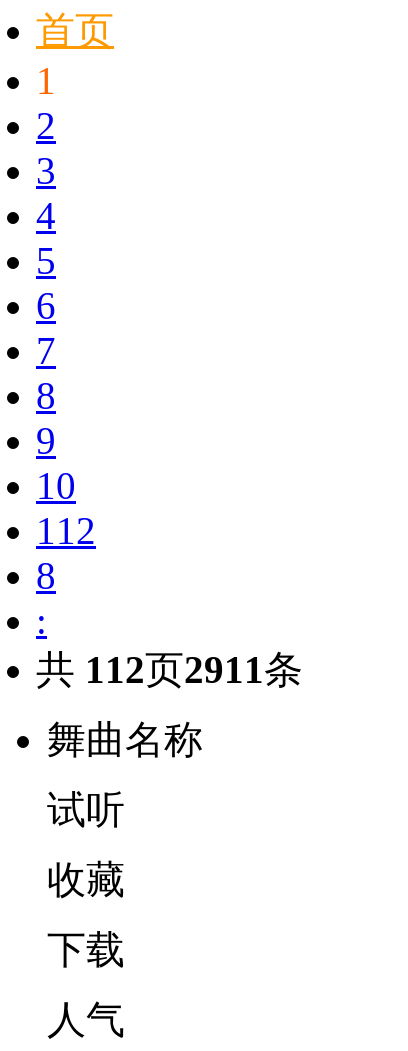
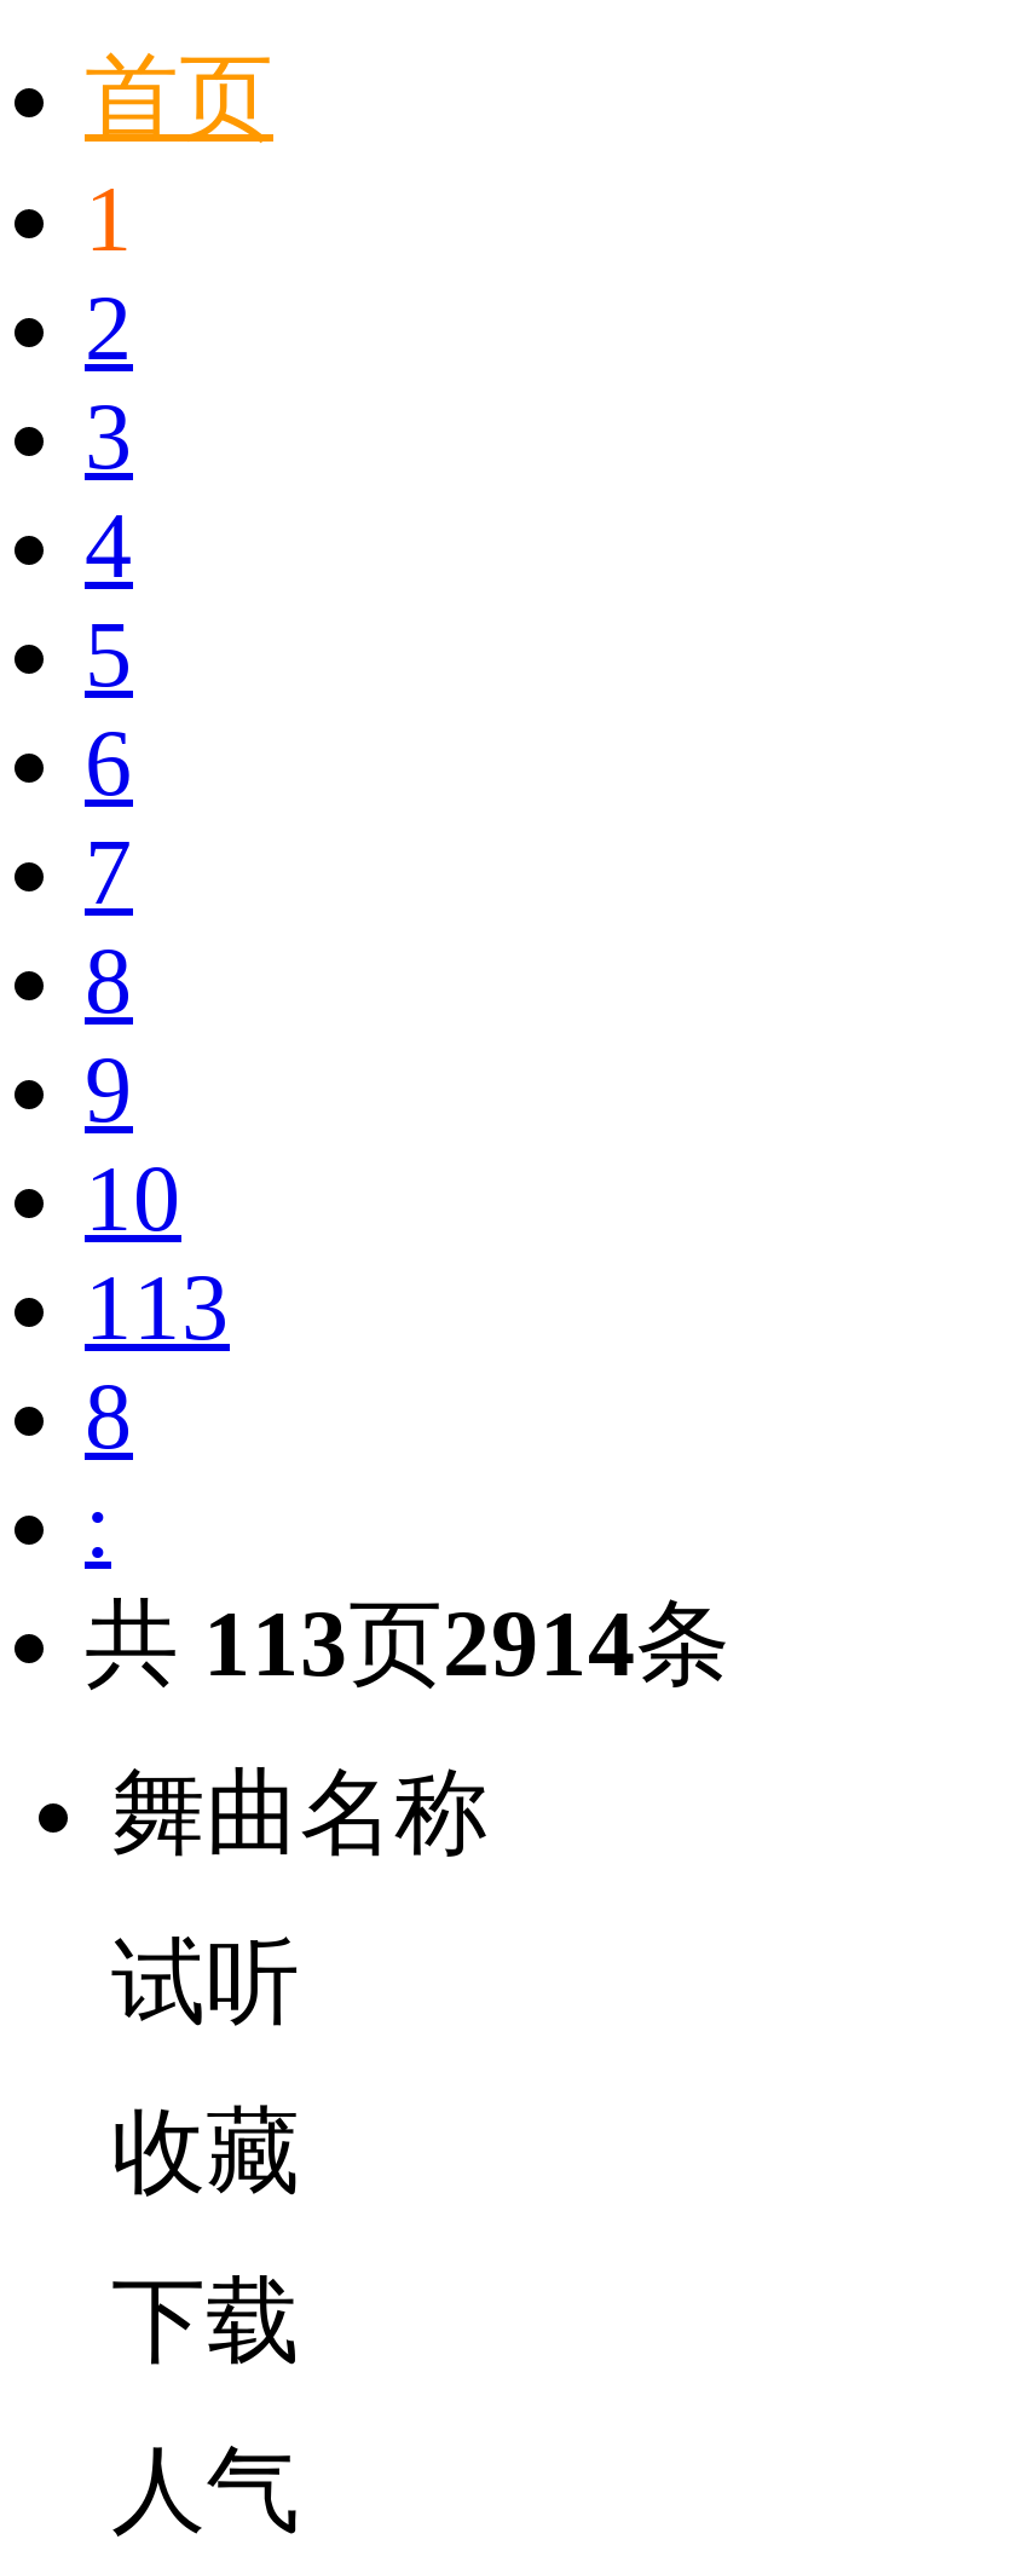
- 112
+ 113

- 共112页2911条
+ 共113页2914条
